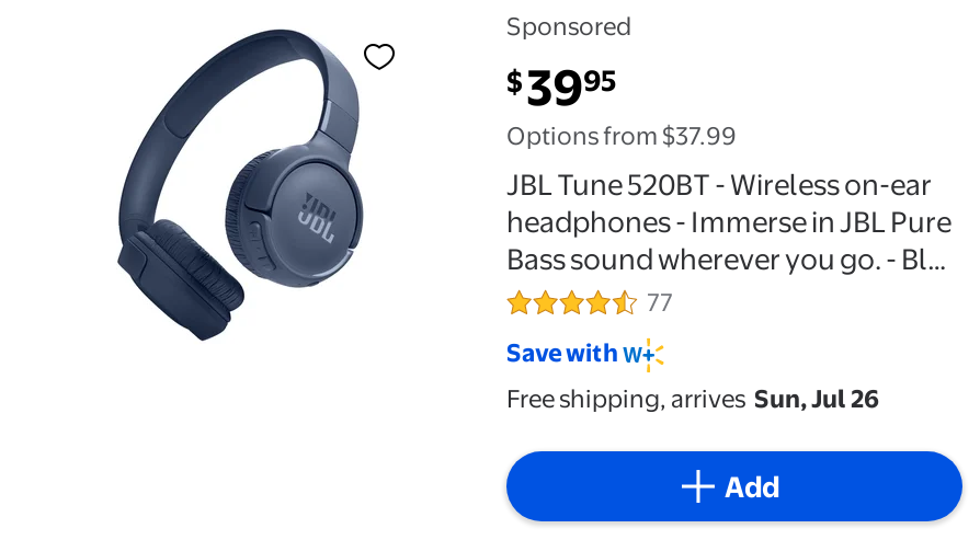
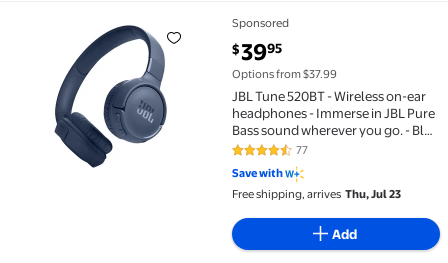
- Free shipping, arrives Sun, Jul 26
+ Free shipping, arrives Thu, Jul 23
